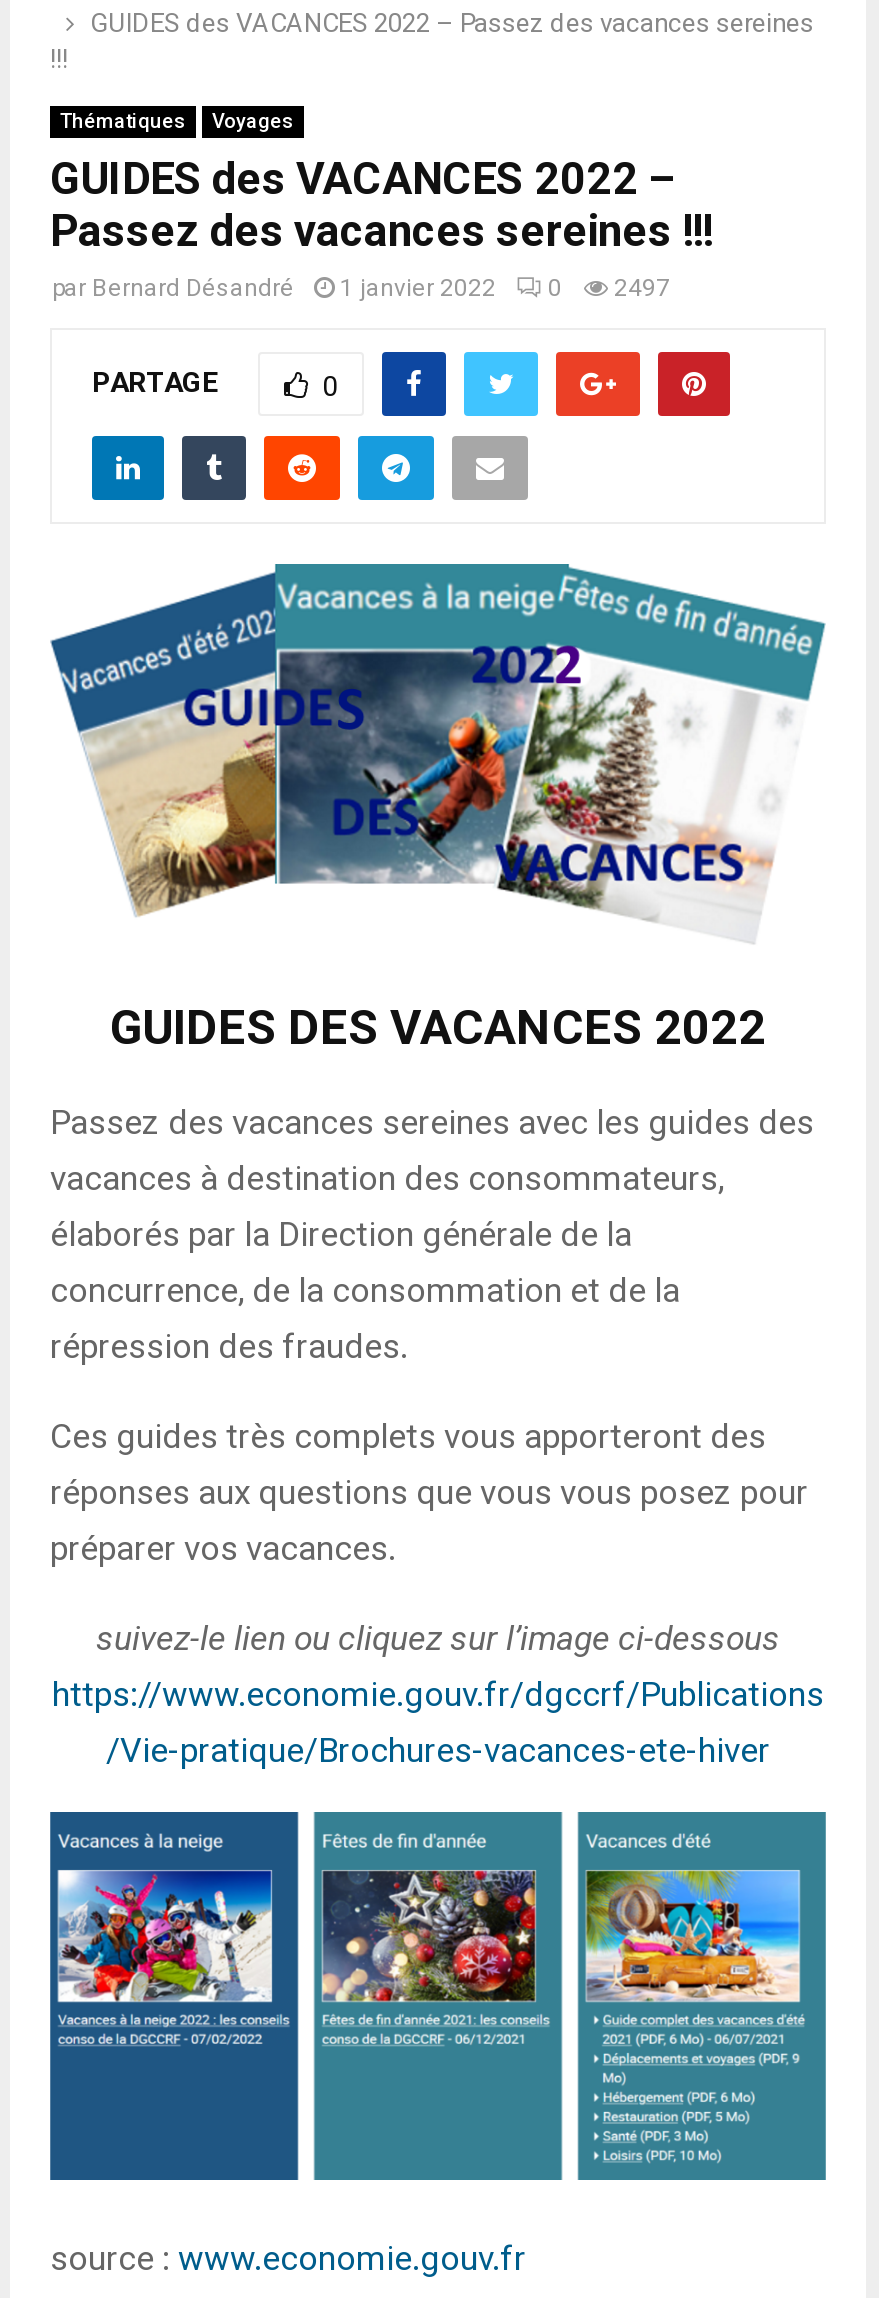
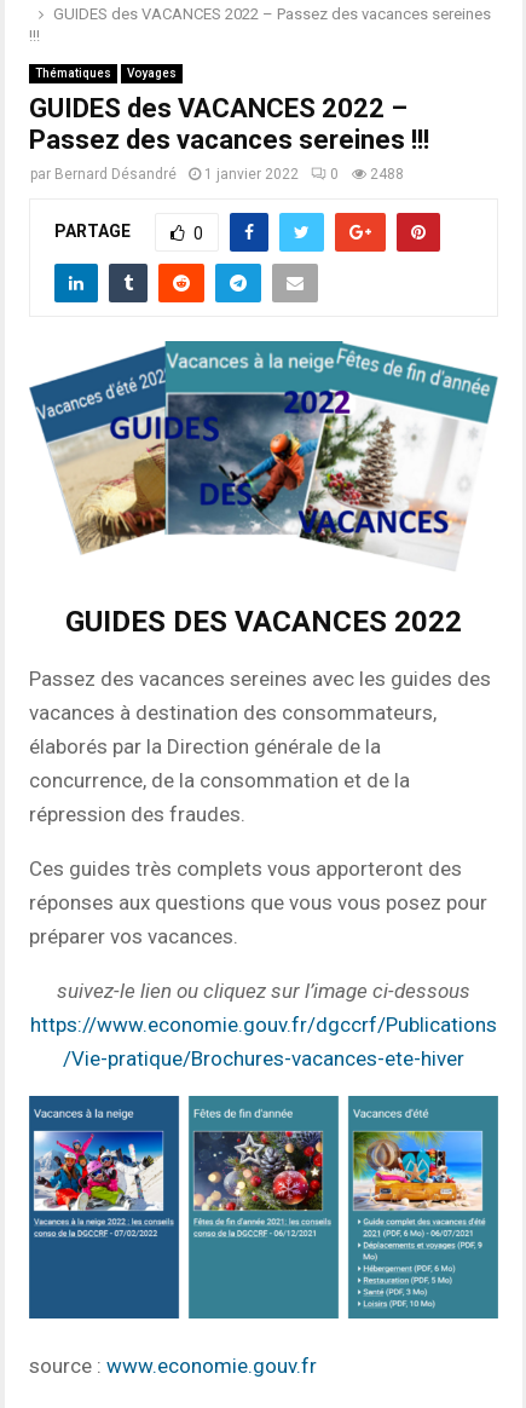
- par Bernard Désandré 1 janvier 2022 0 2497
+ par Bernard Désandré 1 janvier 2022 0 2488
